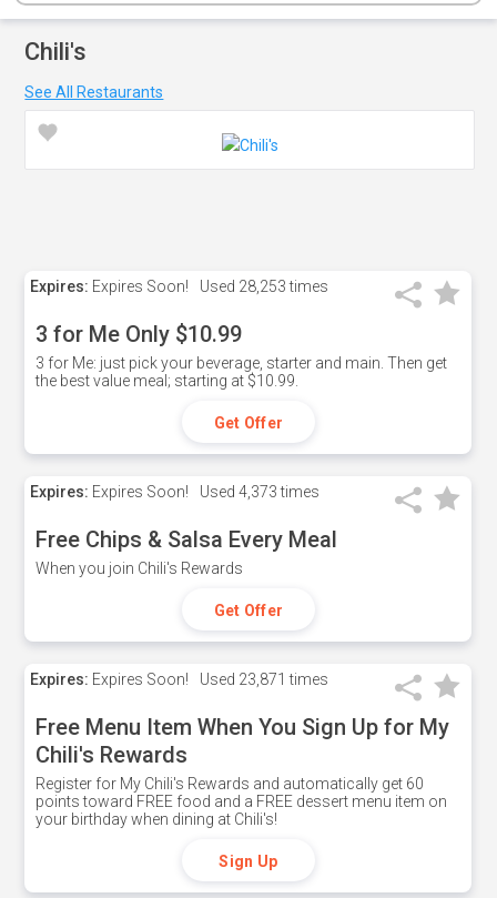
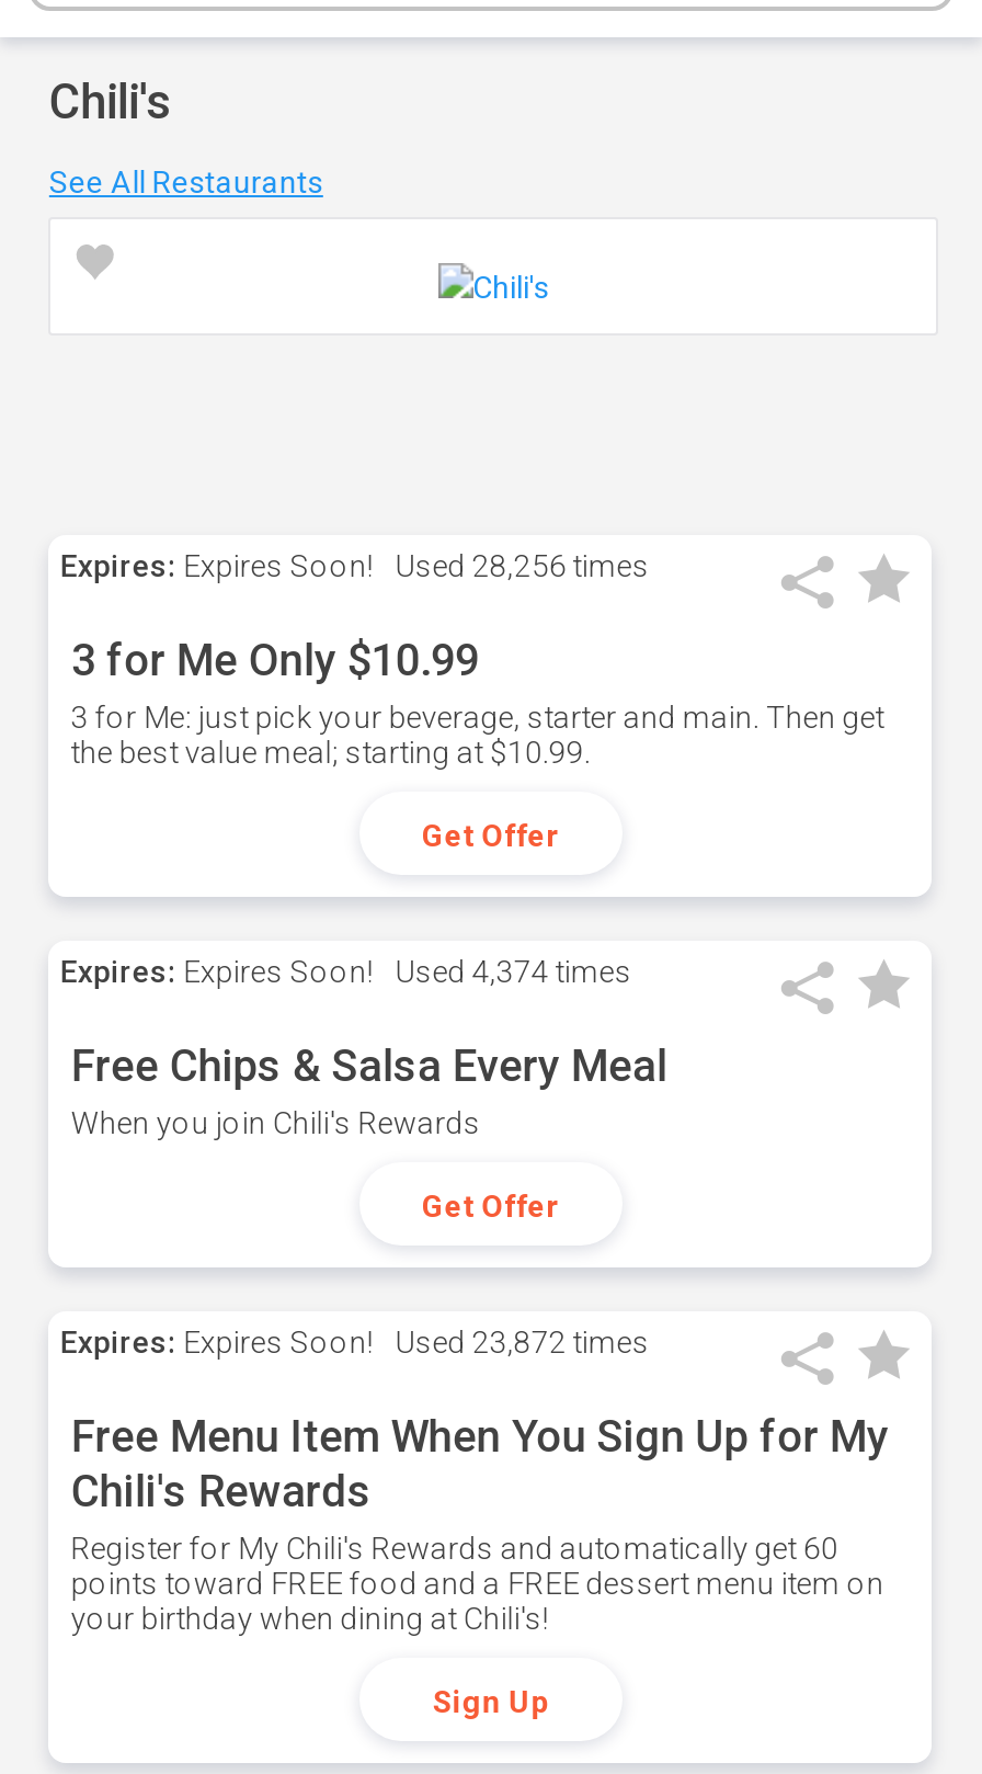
- Expires: Expires Soon! Used 28,253 times
+ Expires: Expires Soon! Used 28,256 times

- Expires: Expires Soon! Used 4,373 times
+ Expires: Expires Soon! Used 4,374 times

- Expires: Expires Soon! Used 23,871 times
+ Expires: Expires Soon! Used 23,872 times
